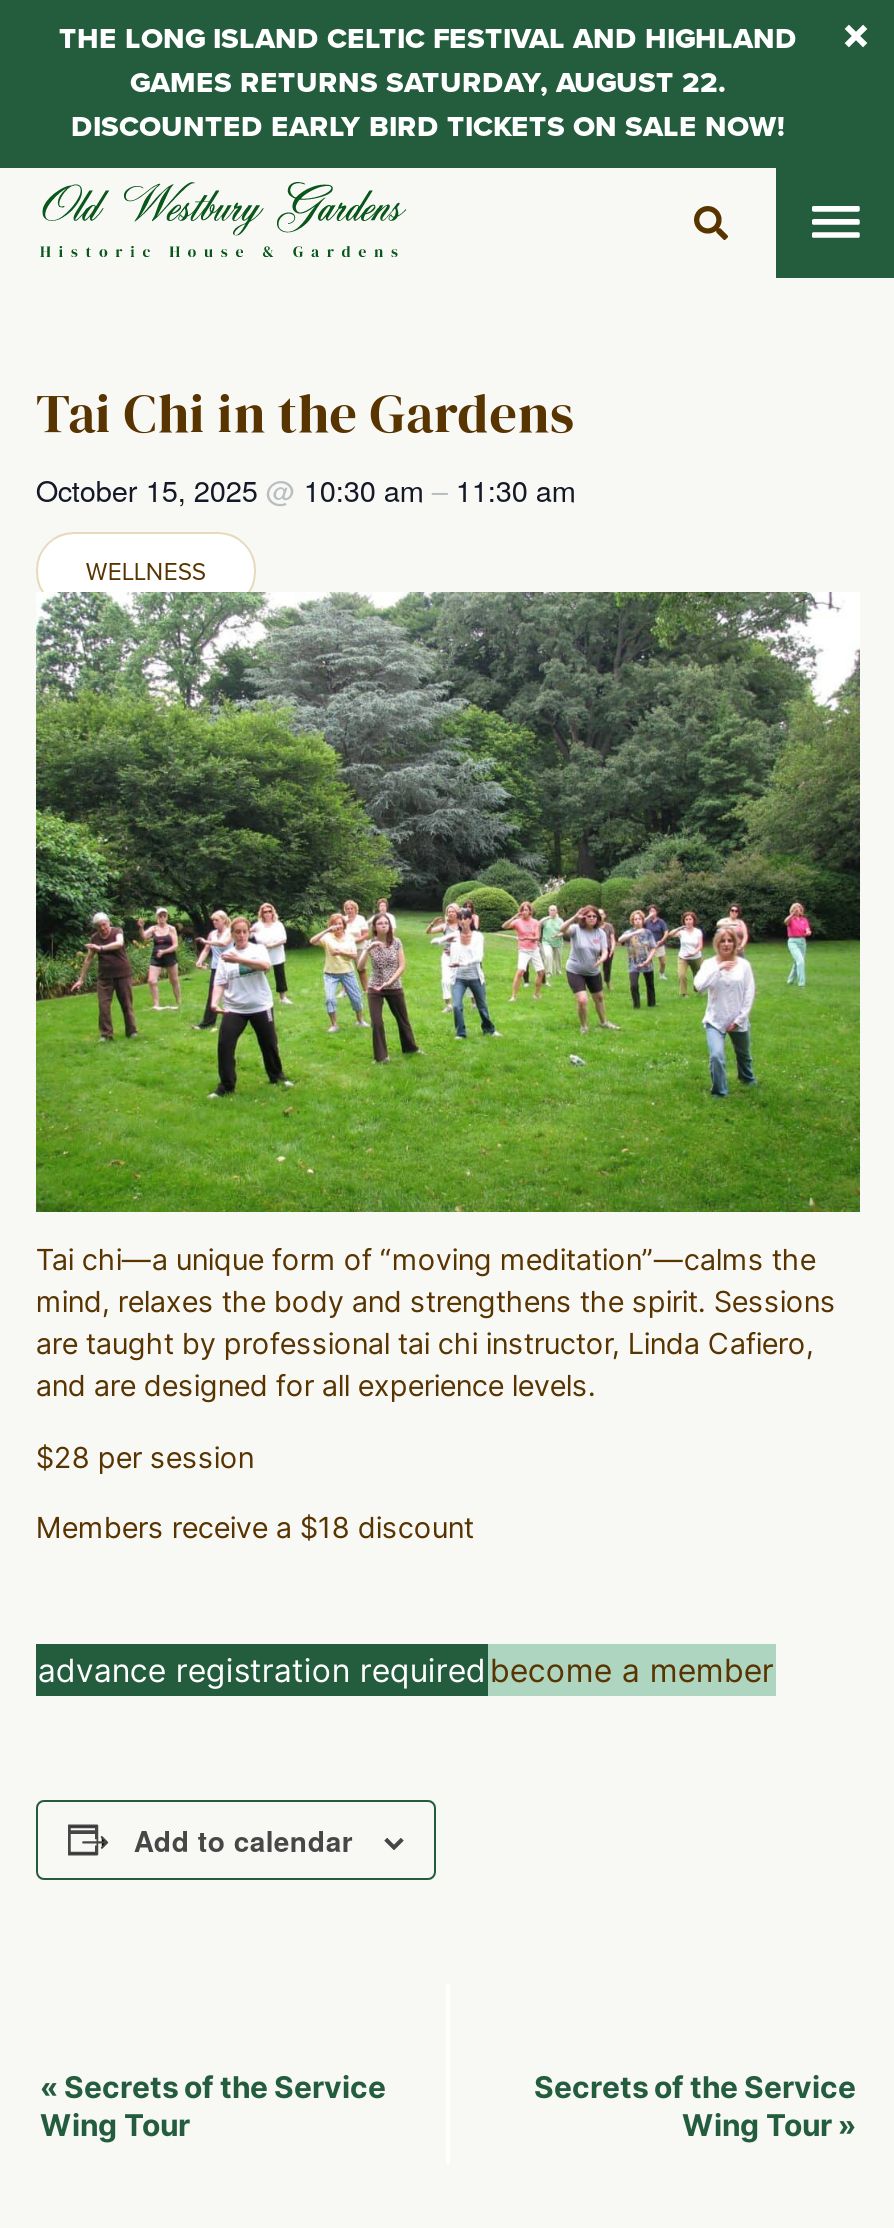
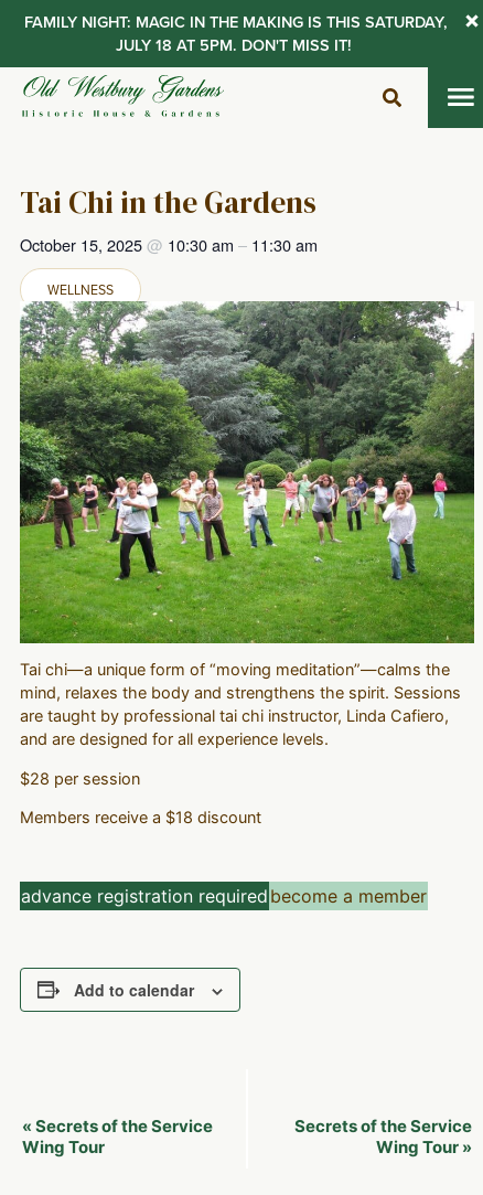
- THE LONG ISLAND CELTIC FESTIVAL AND HIGHLAND
- GAMES RETURNS SATURDAY, AUGUST 22.
- DISCOUNTED EARLY BIRD TICKETS ON SALE NOW!
+ FAMILY NIGHT: MAGIC IN THE MAKING IS THIS SATURDAY,
+ JULY 18 AT 5PM. DON'T MISS IT!
